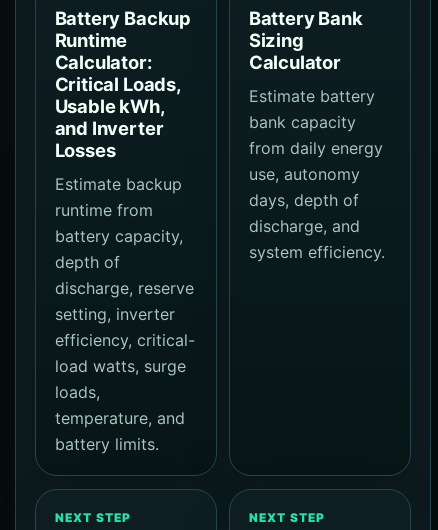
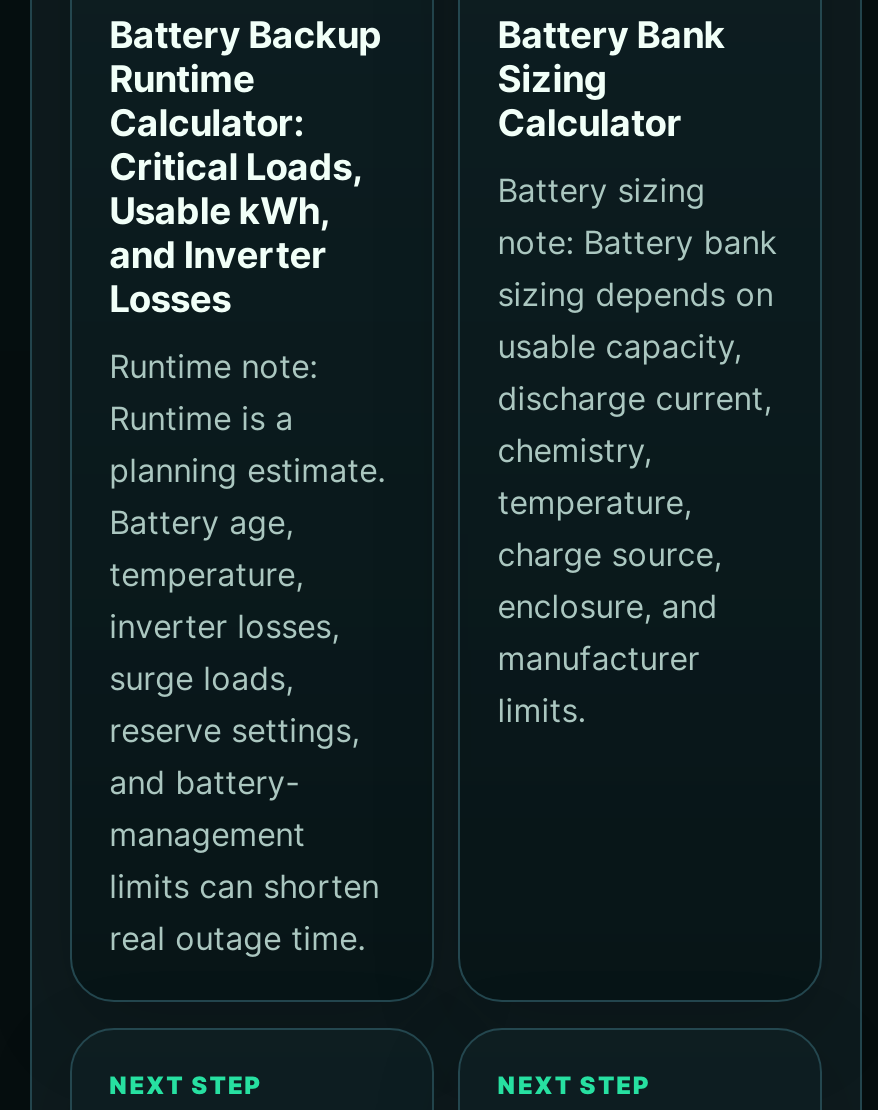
- Estimate battery
- bank capacity
- from daily energy
- use, autonomy
- days, depth of
- discharge, and
- system efficiency.
+ Battery sizing
+ note: Battery bank
+ sizing depends on
+ usable capacity,
+ discharge current,
+ chemistry,
+ temperature,
+ charge source,
+ enclosure, and
+ manufacturer
+ limits.

- Estimate backup
- runtime from
- battery capacity,
- depth of
- discharge, reserve
- setting, inverter
- efficiency, critical-
- load watts, surge
- loads,
- temperature, and
- battery limits.
+ Runtime note:
+ Runtime is a
+ planning estimate.
+ Battery age,
+ temperature,
+ inverter losses,
+ surge loads,
+ reserve settings,
+ and battery-
+ management
+ limits can shorten
+ real outage time.
